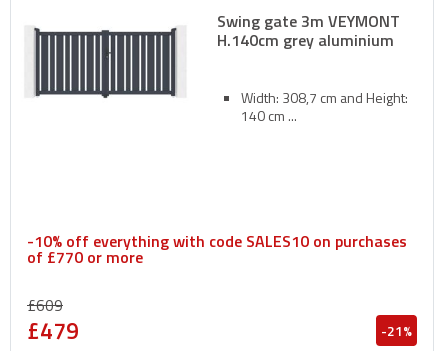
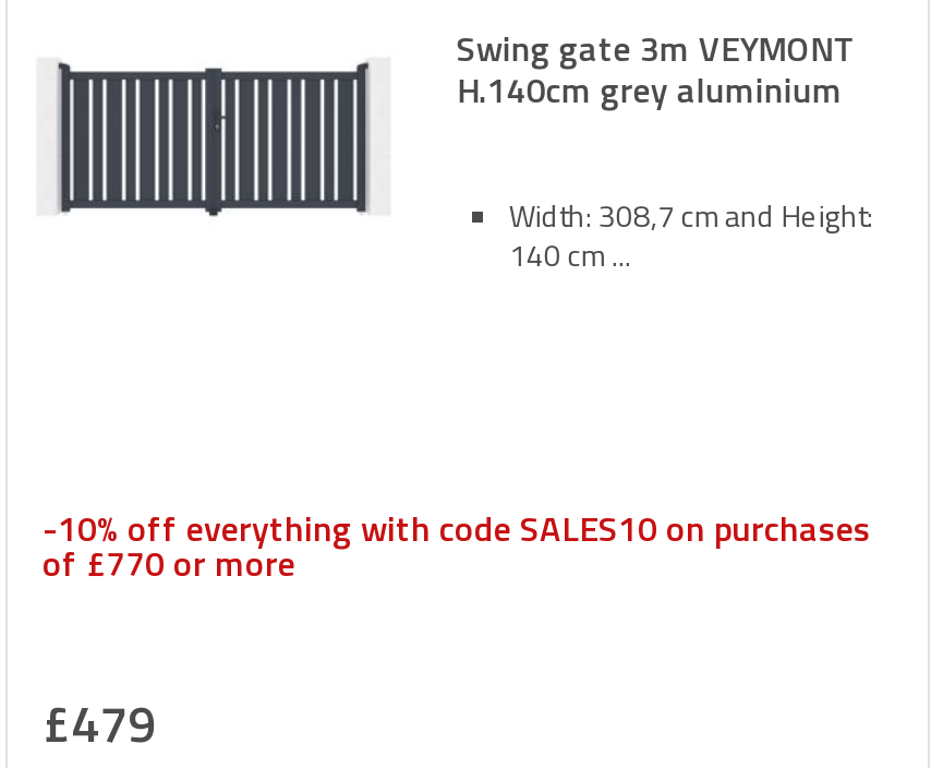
- £609

- -21%
